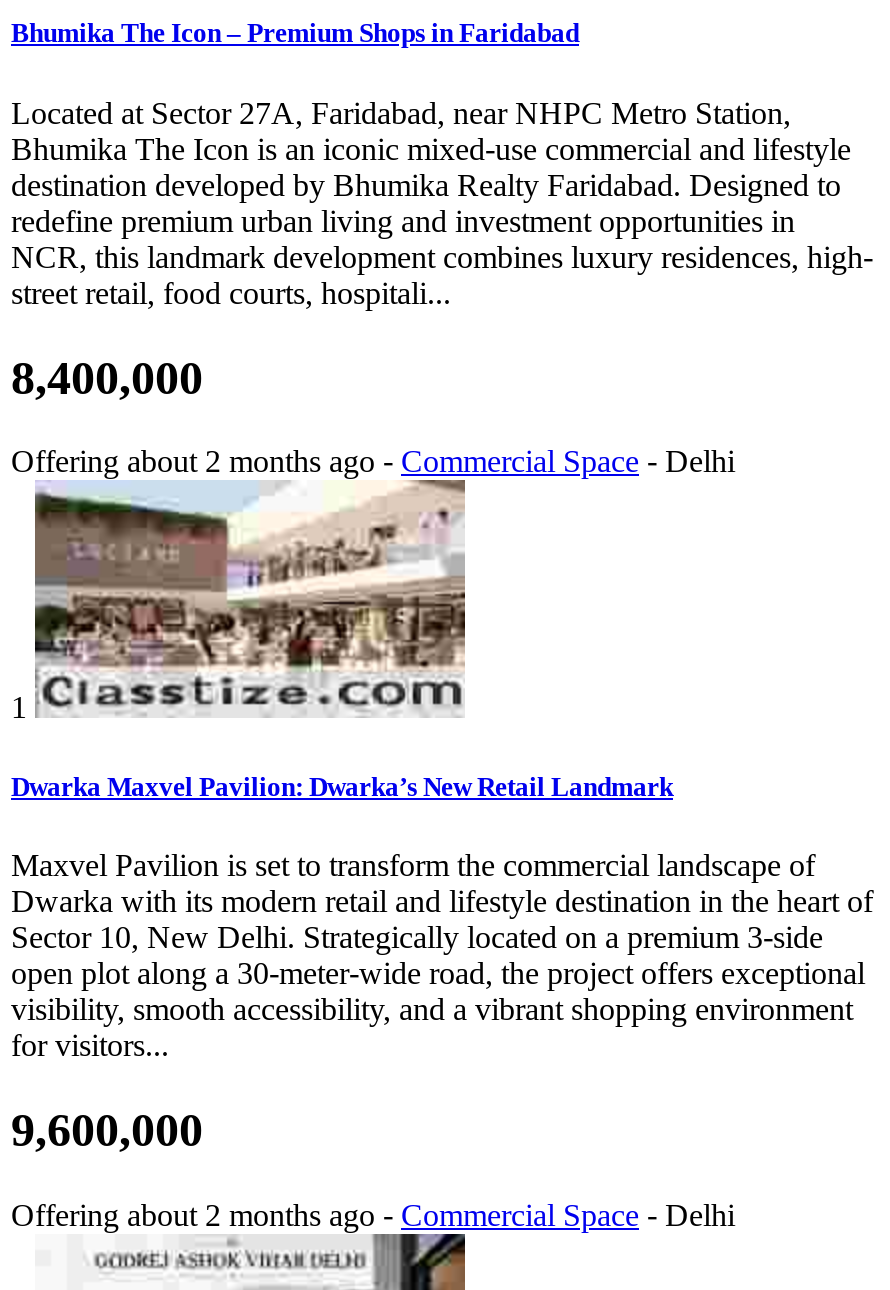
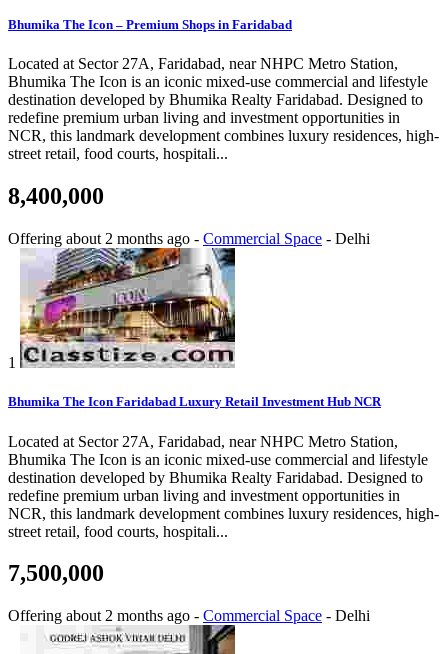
- [image]
- Dwarka Maxvel Pavilion: Dwarka’s New Retail Landmark
+ [image]
+ Bhumika The Icon Faridabad Luxury Retail Investment Hub NCR

- Maxvel Pavilion is set to transform the commercial landscape of
- Dwarka with its modern retail and lifestyle destination in the heart of
- Sector 10, New Delhi. Strategically located on a premium 3-side
- open plot along a 30-meter-wide road, the project offers exceptional
- visibility, smooth accessibility, and a vibrant shopping environment
- for visitors...
+ Located at Sector 27A, Faridabad, near NHPC Metro Station,
+ Bhumika The Icon is an iconic mixed-use commercial and lifestyle
+ destination developed by Bhumika Realty Faridabad. Designed to
+ redefine premium urban living and investment opportunities in
+ NCR, this landmark development combines luxury residences, high-
+ street retail, food courts, hospitali...

- 9,600,000
+ 7,500,000
